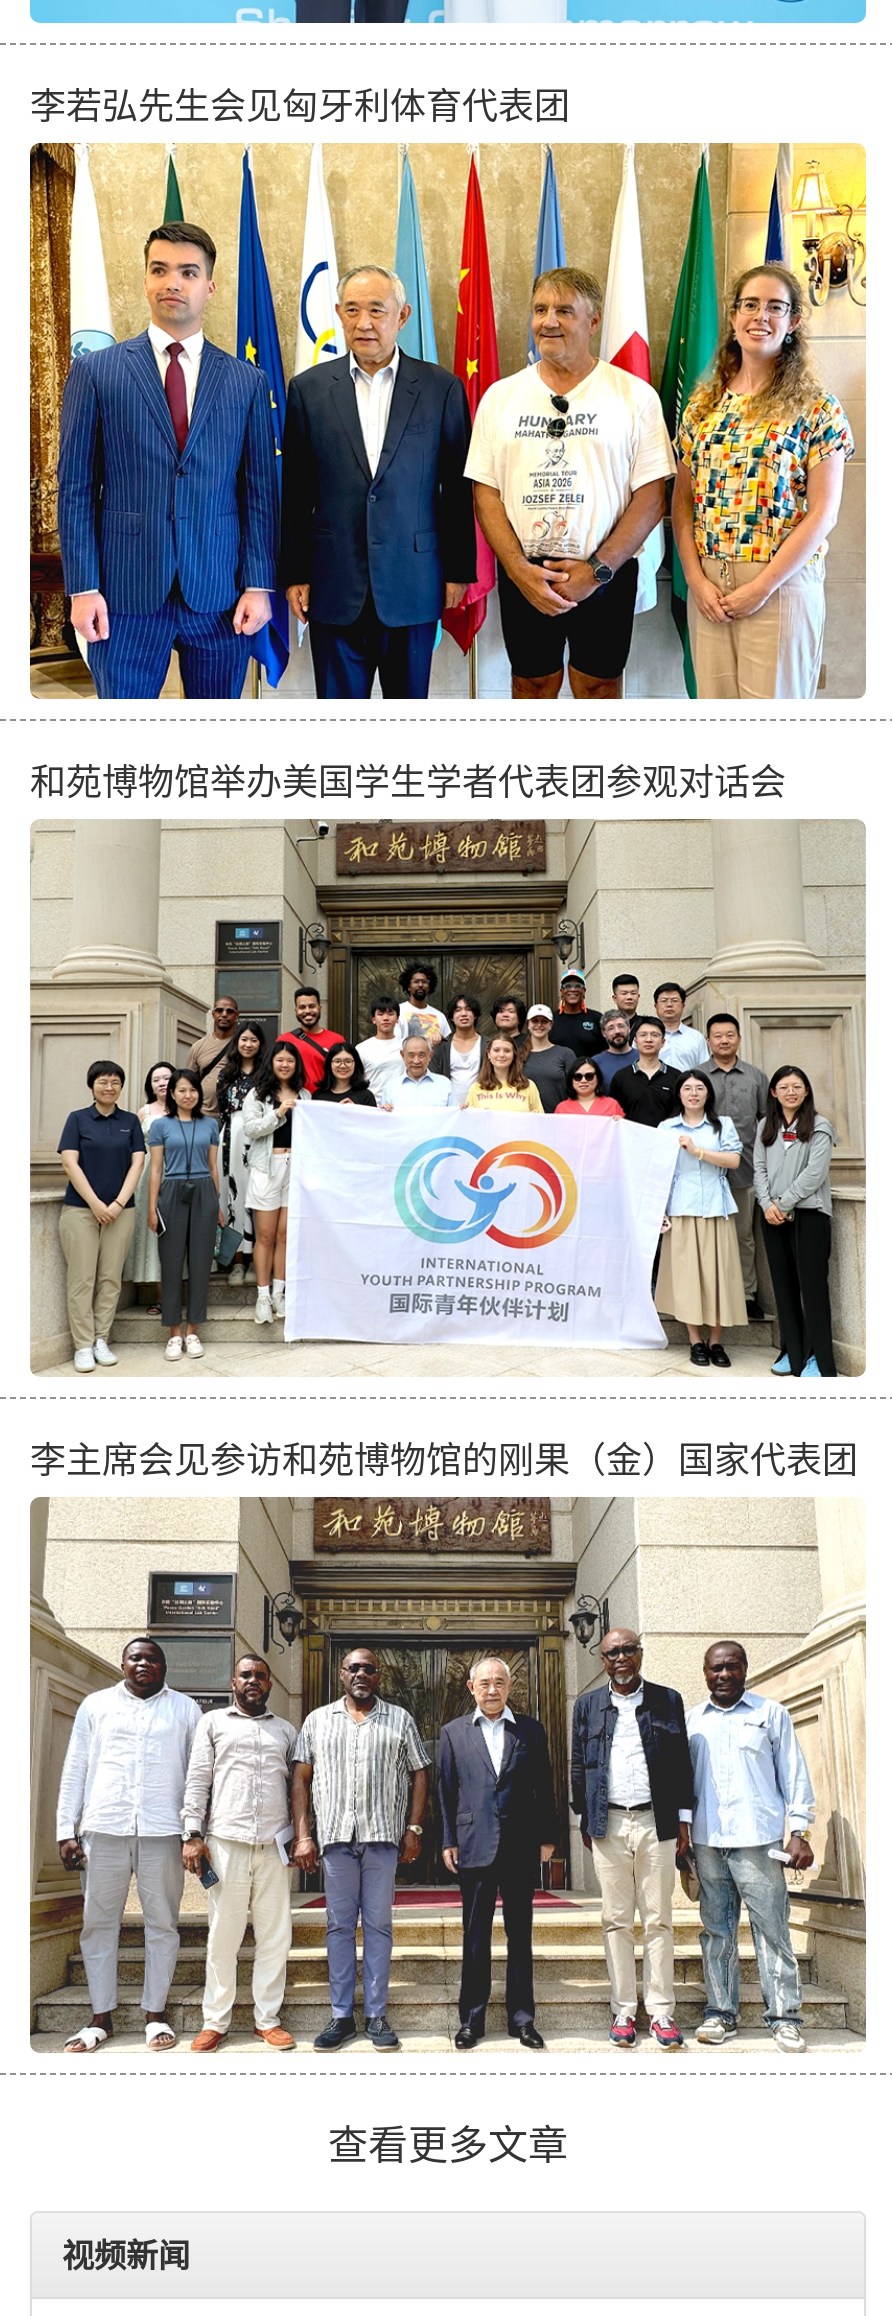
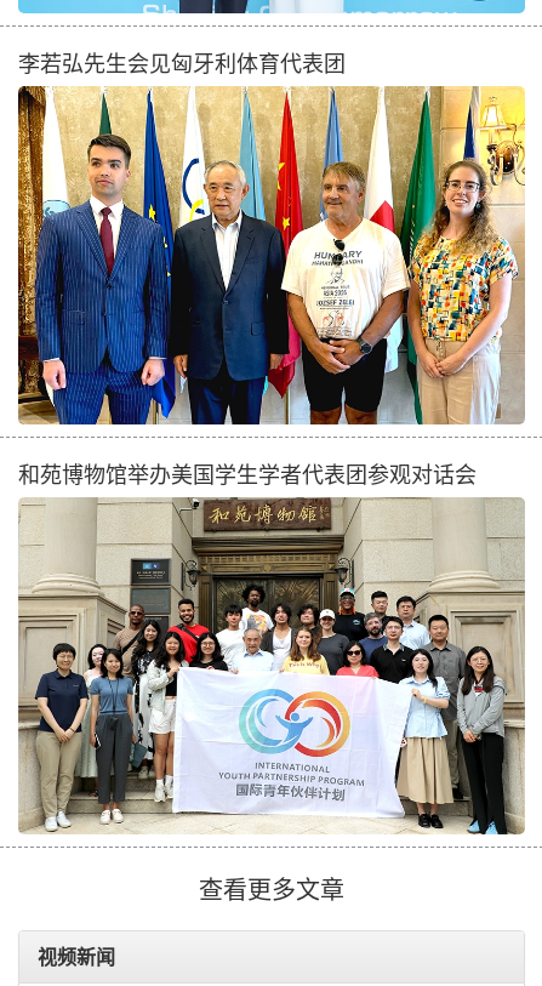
- 李主席会见参访和苑博物馆的刚果（金）国家代表团

- [image]
